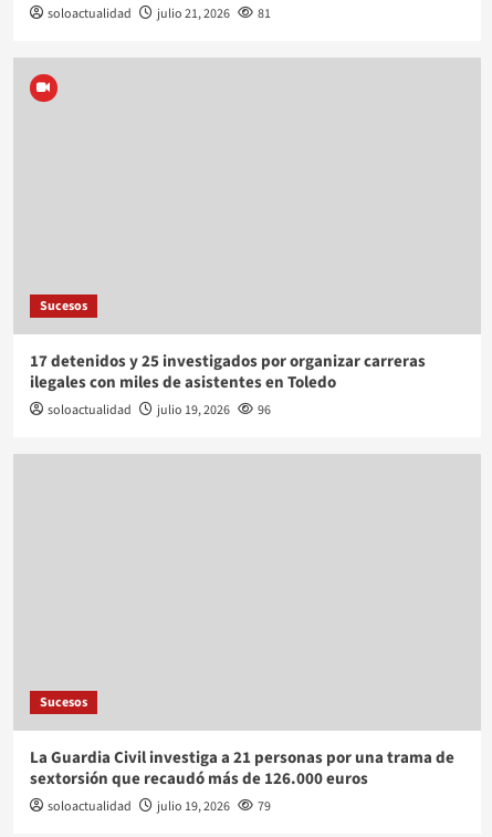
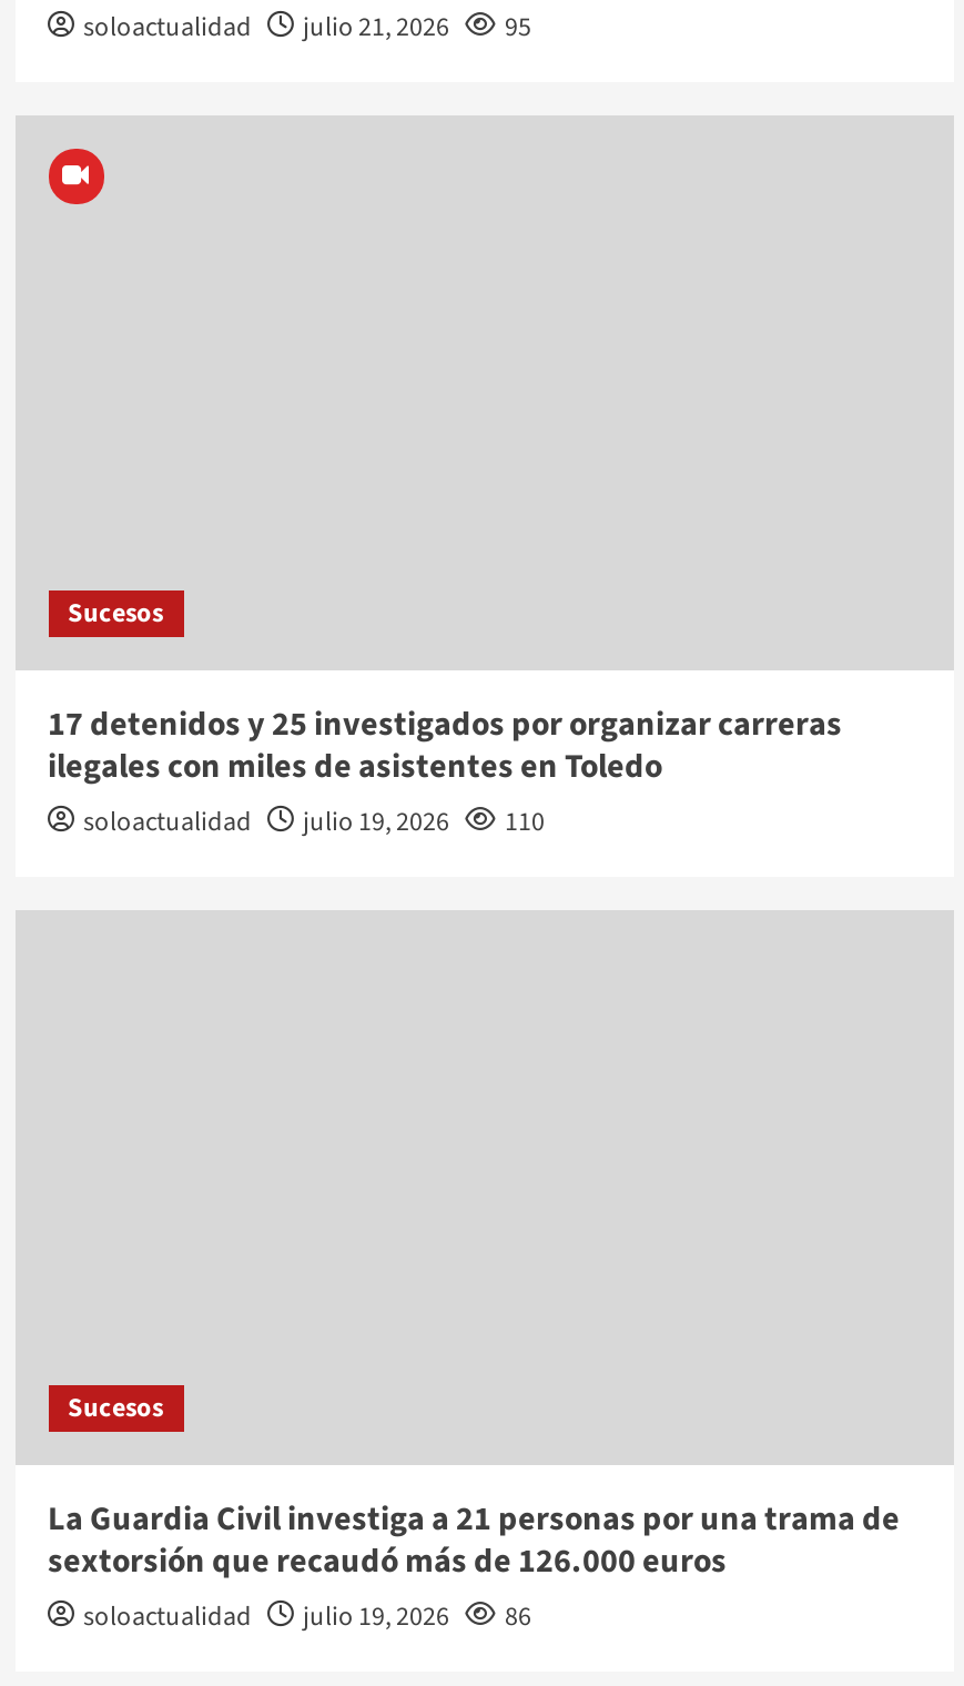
- soloactualidad julio 21, 2026 81
+ soloactualidad julio 21, 2026 95

- soloactualidad julio 19, 2026 96
+ soloactualidad julio 19, 2026 110

- soloactualidad julio 19, 2026 79
+ soloactualidad julio 19, 2026 86
